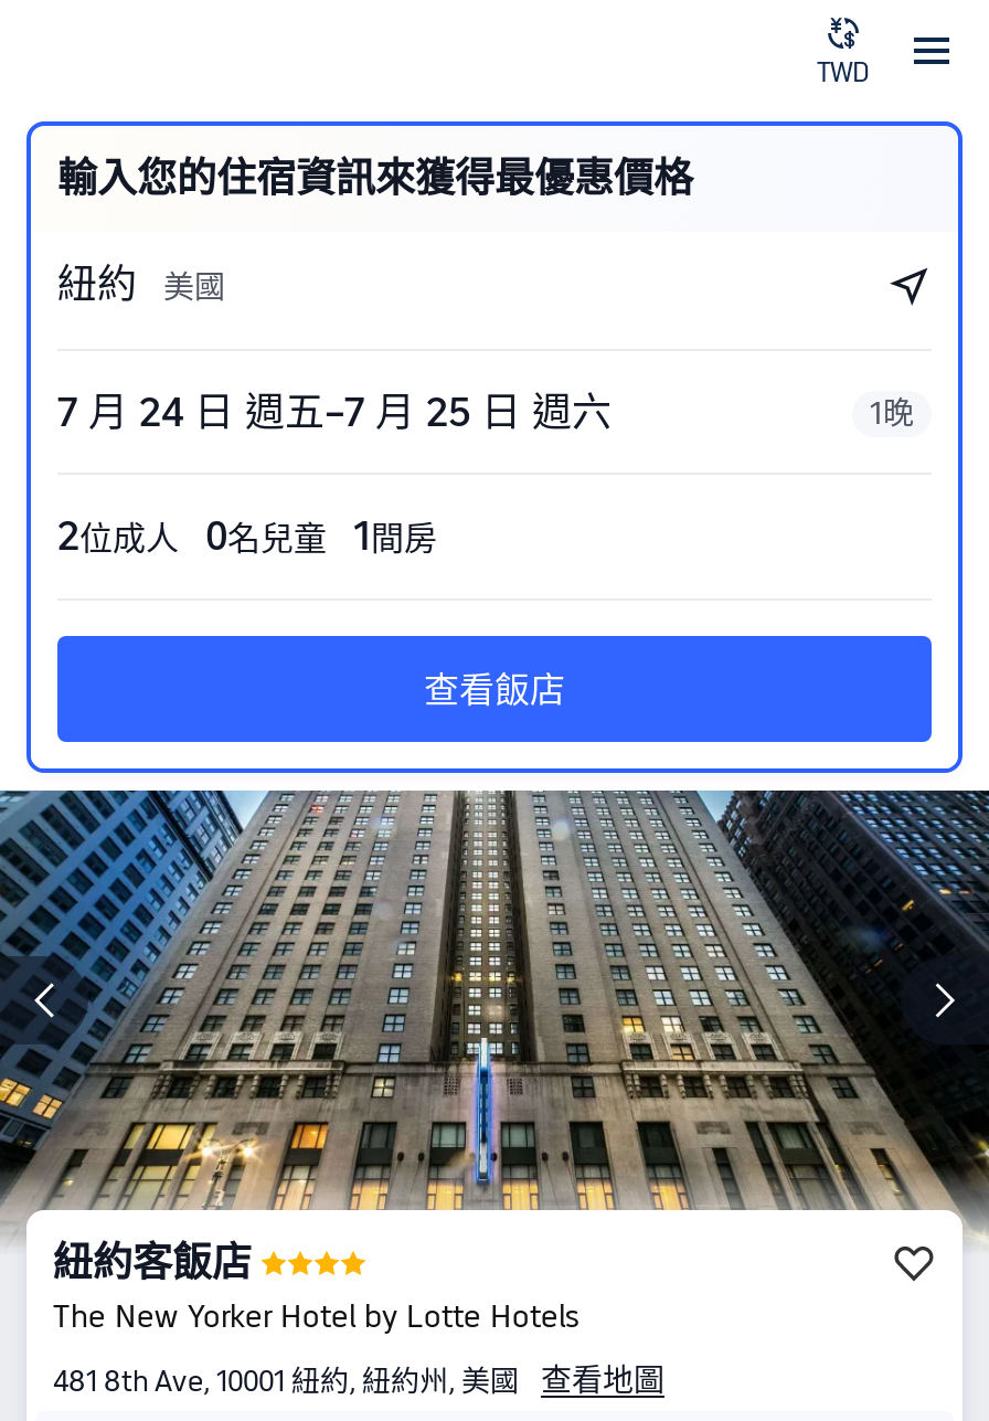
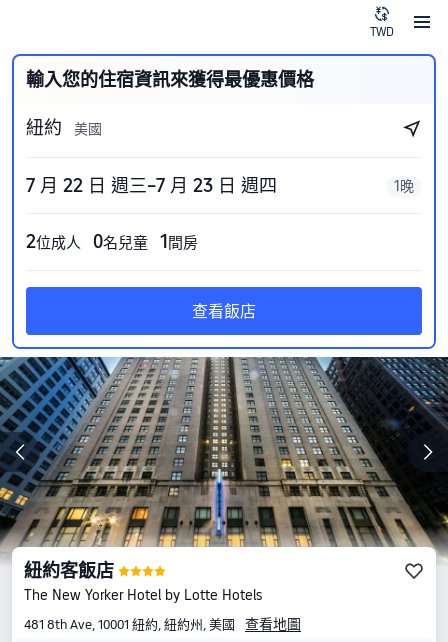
- 7 月 24 日 週五–7 月 25 日 週六
+ 7 月 22 日 週三–7 月 23 日 週四
